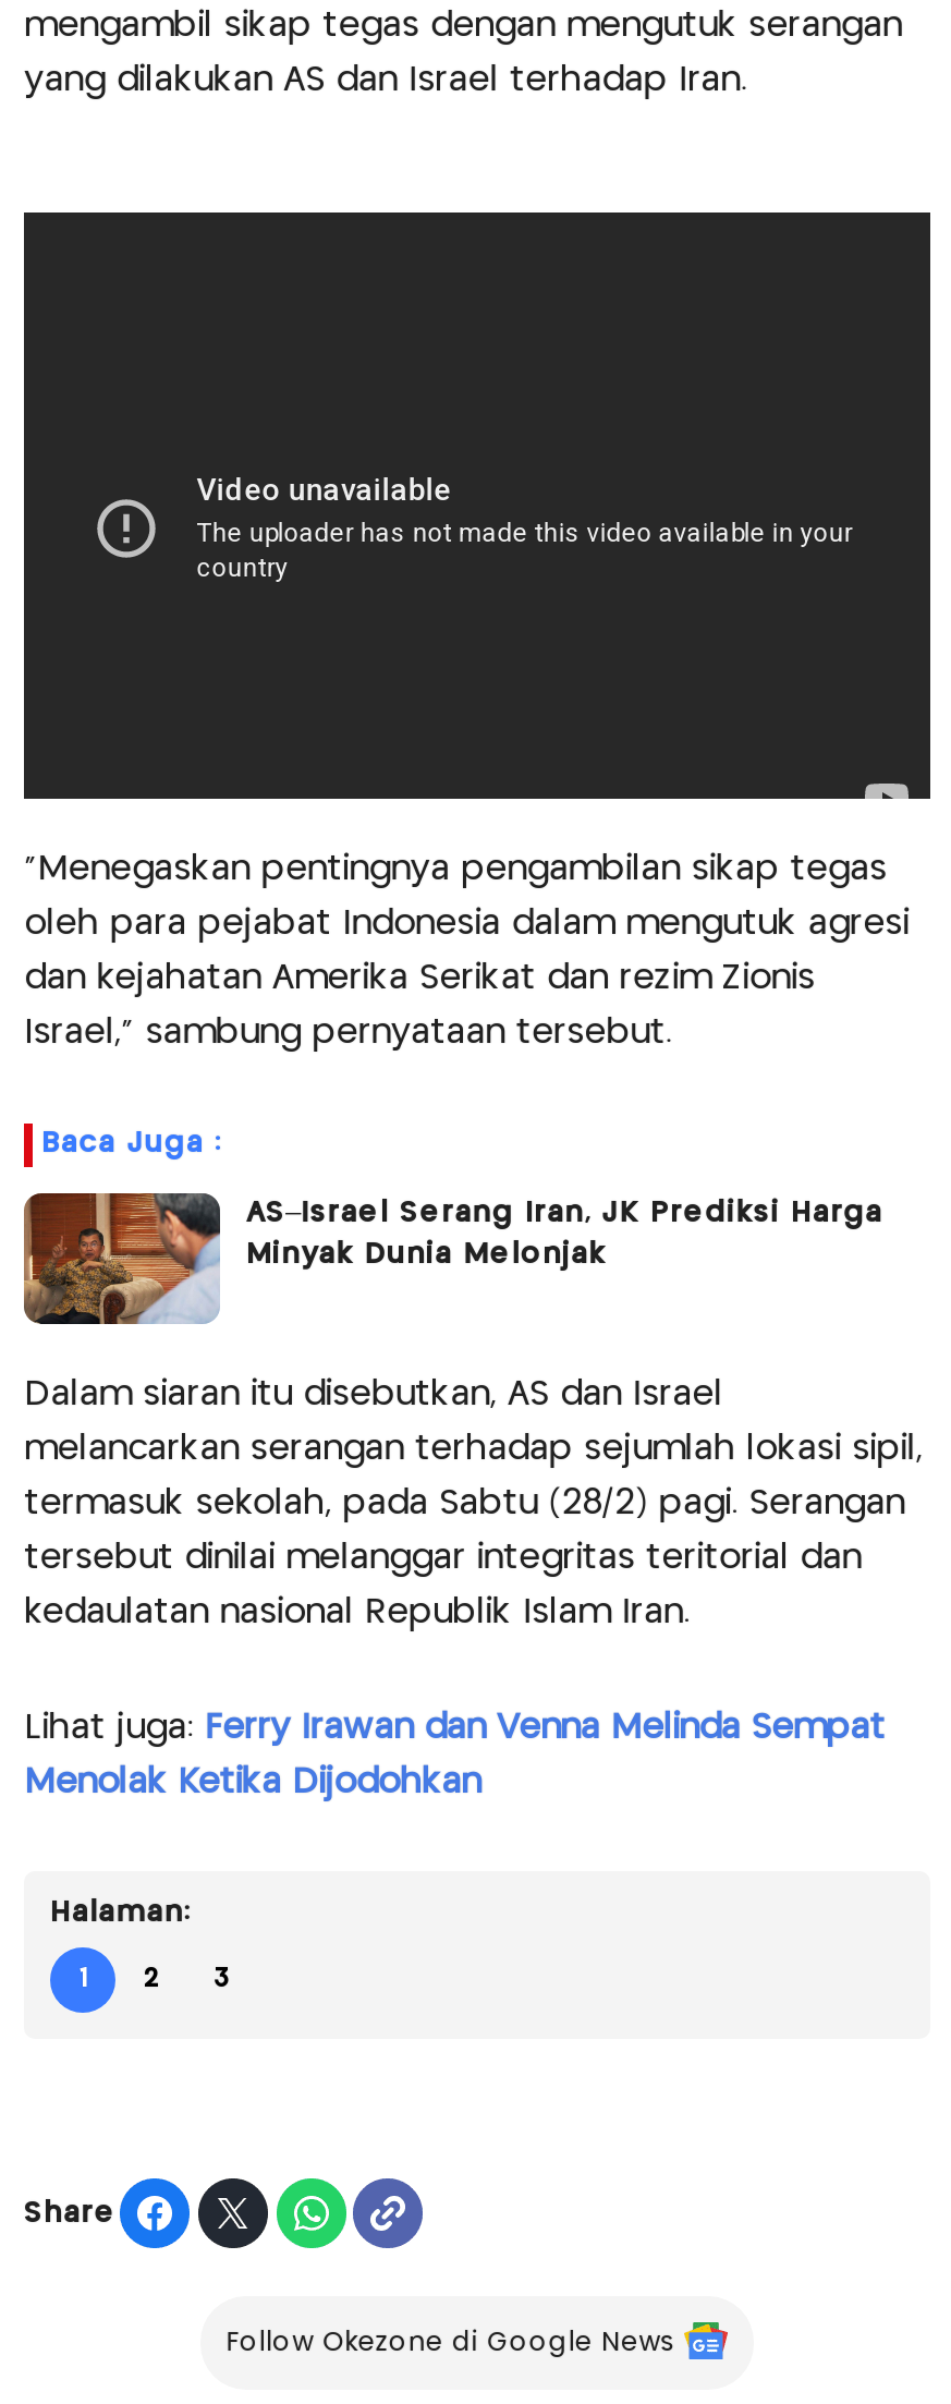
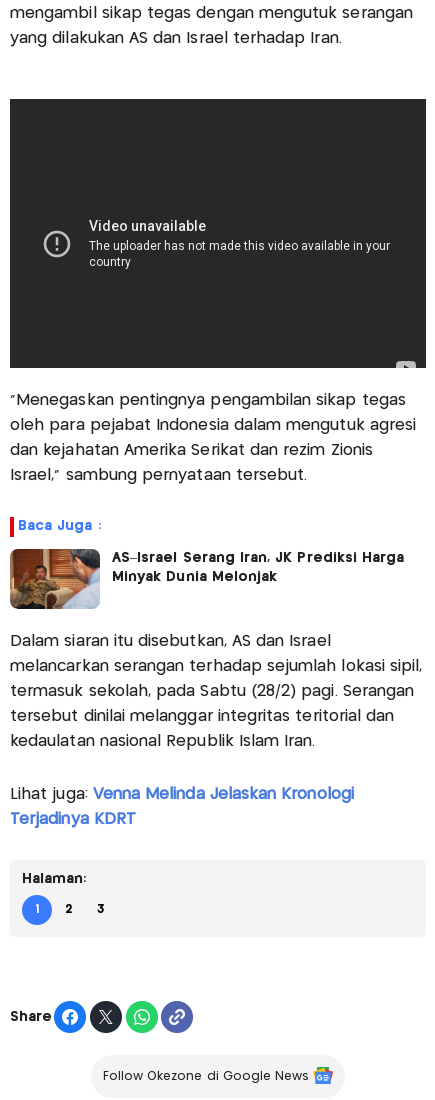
- Lihat juga: Ferry Irawan dan Venna Melinda Sempat
+ Lihat juga: Venna Melinda Jelaskan Kronologi

- Menolak Ketika Dijodohkan
+ Terjadinya KDRT
